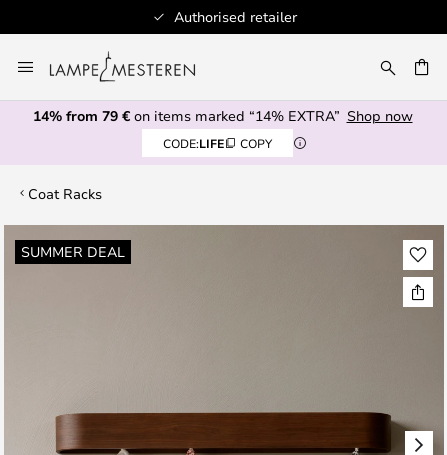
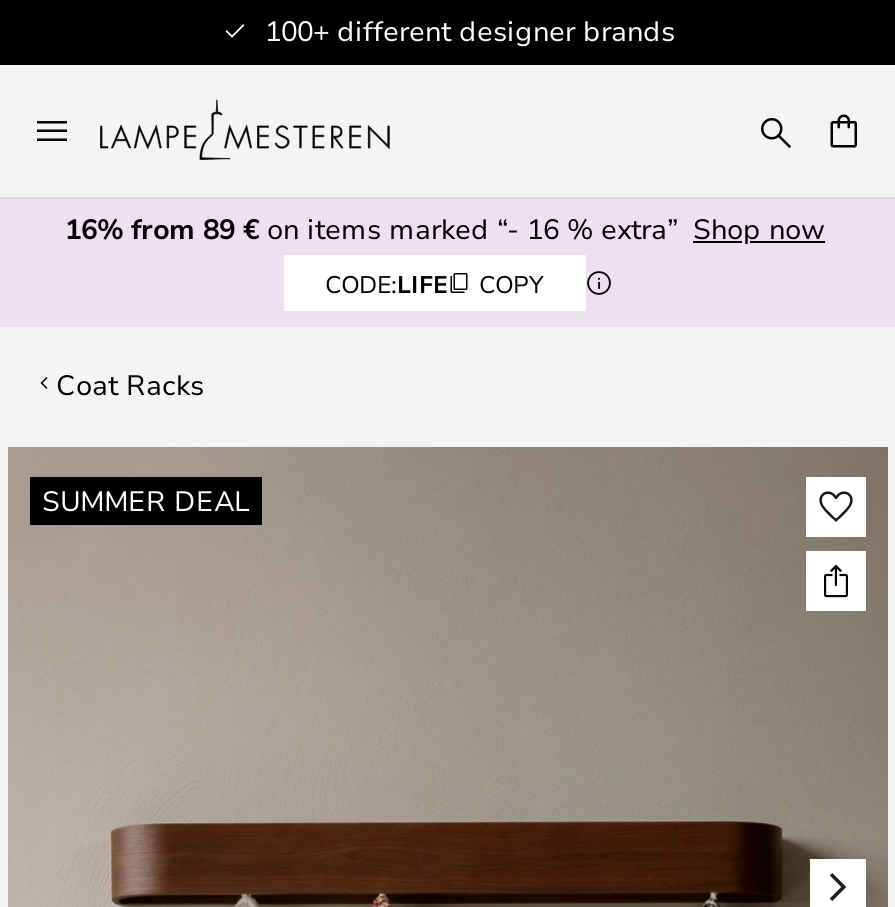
- Authorised retailer
+ 100+ different designer brands

- 14% from 79 €on items marked “14% EXTRA” Shop now
+ 16% from 89 €on items marked “- 16 % extra” Shop now
